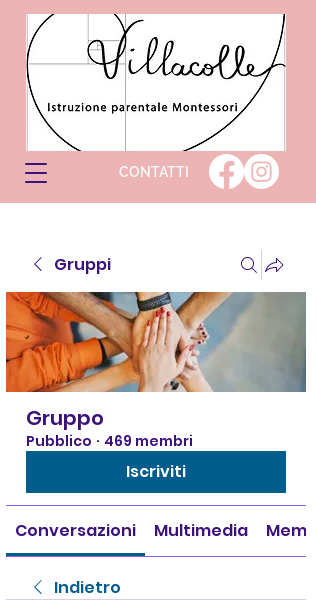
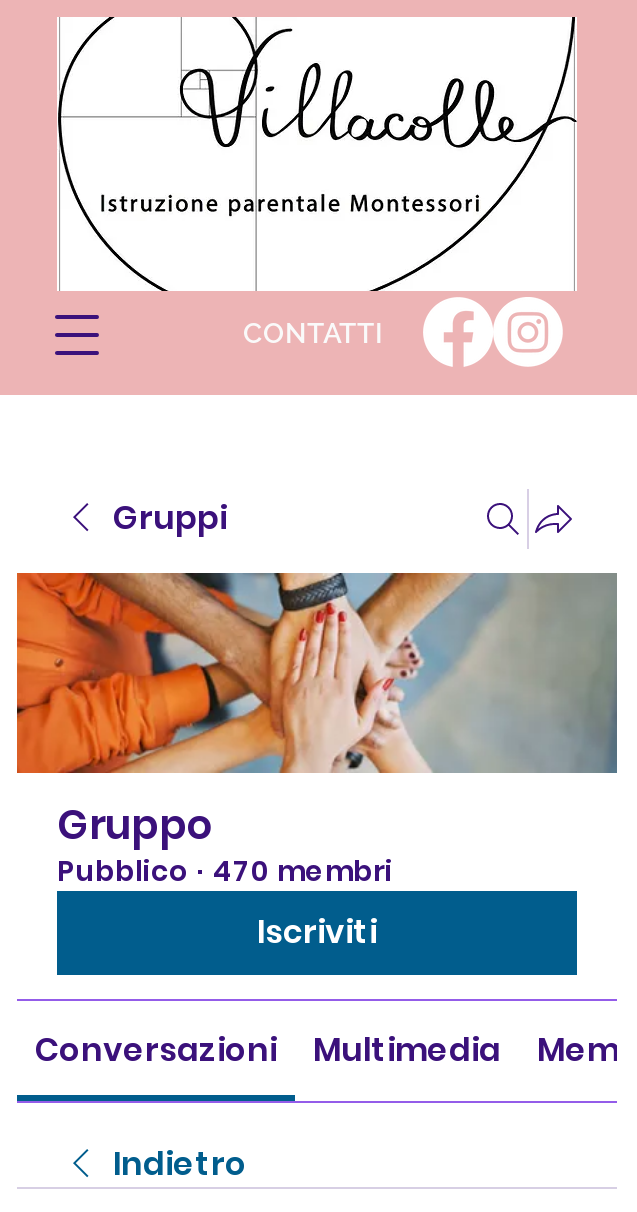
- Pubblico · 469 membri
+ Pubblico · 470 membri
